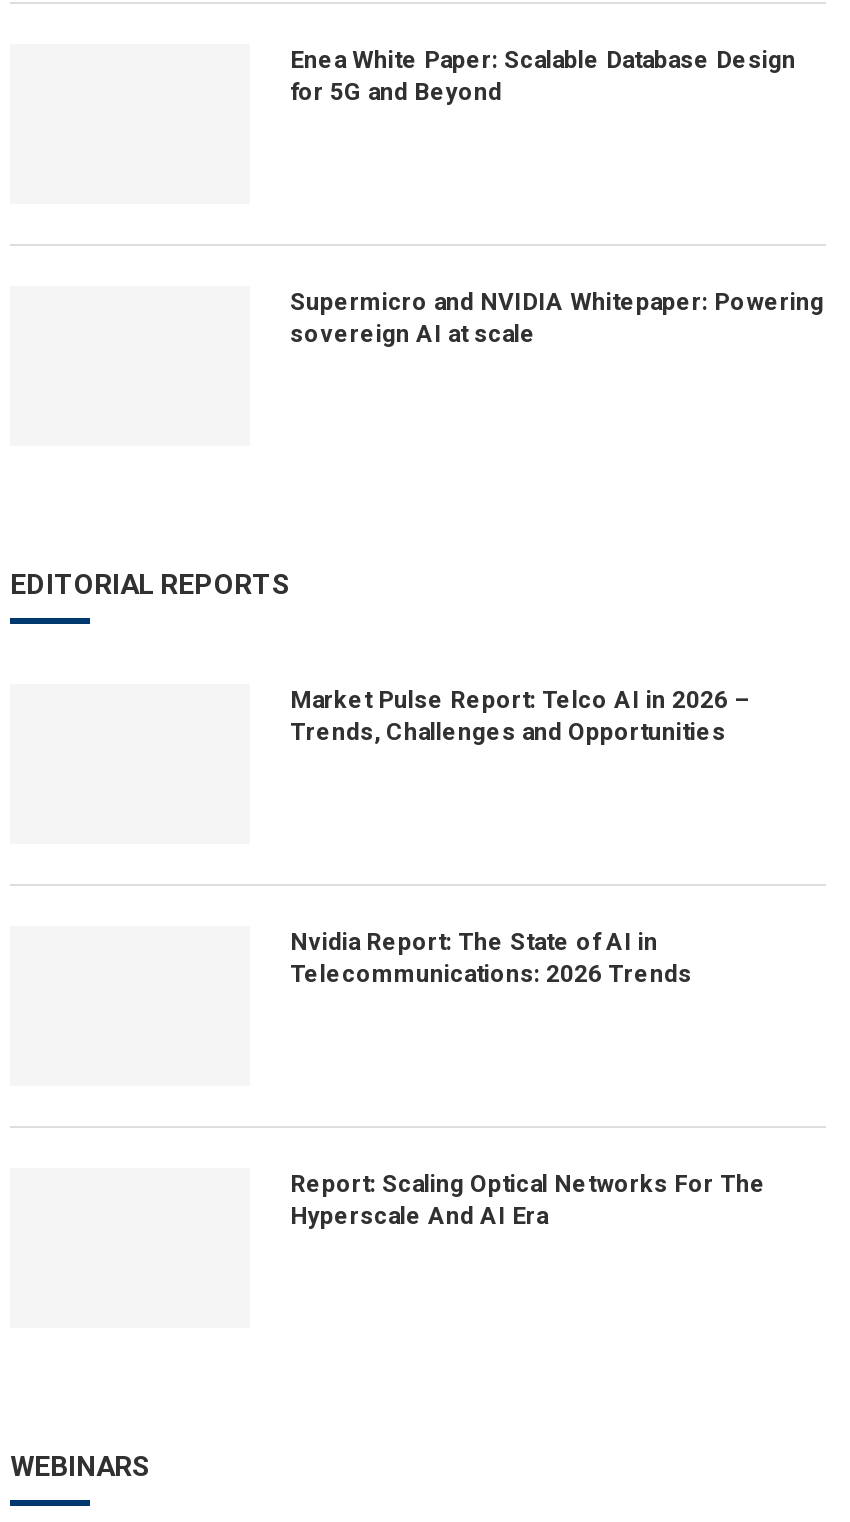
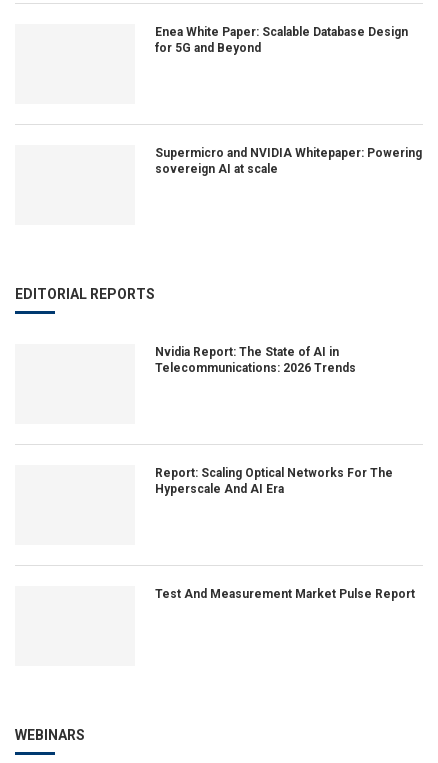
- Market Pulse Report: Telco AI in 2026 –
- Trends, Challenges and Opportunities

moved up: Nvidia Report: The State of AI in | Telecommunications: 2026 Trends | Report: Scaling Optical Networks For The | Hyperscale And AI Era

+ Test And Measurement Market Pulse Report
